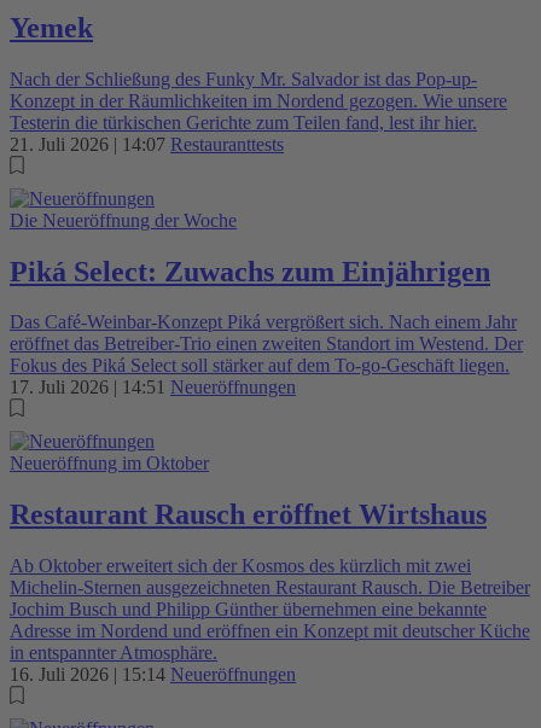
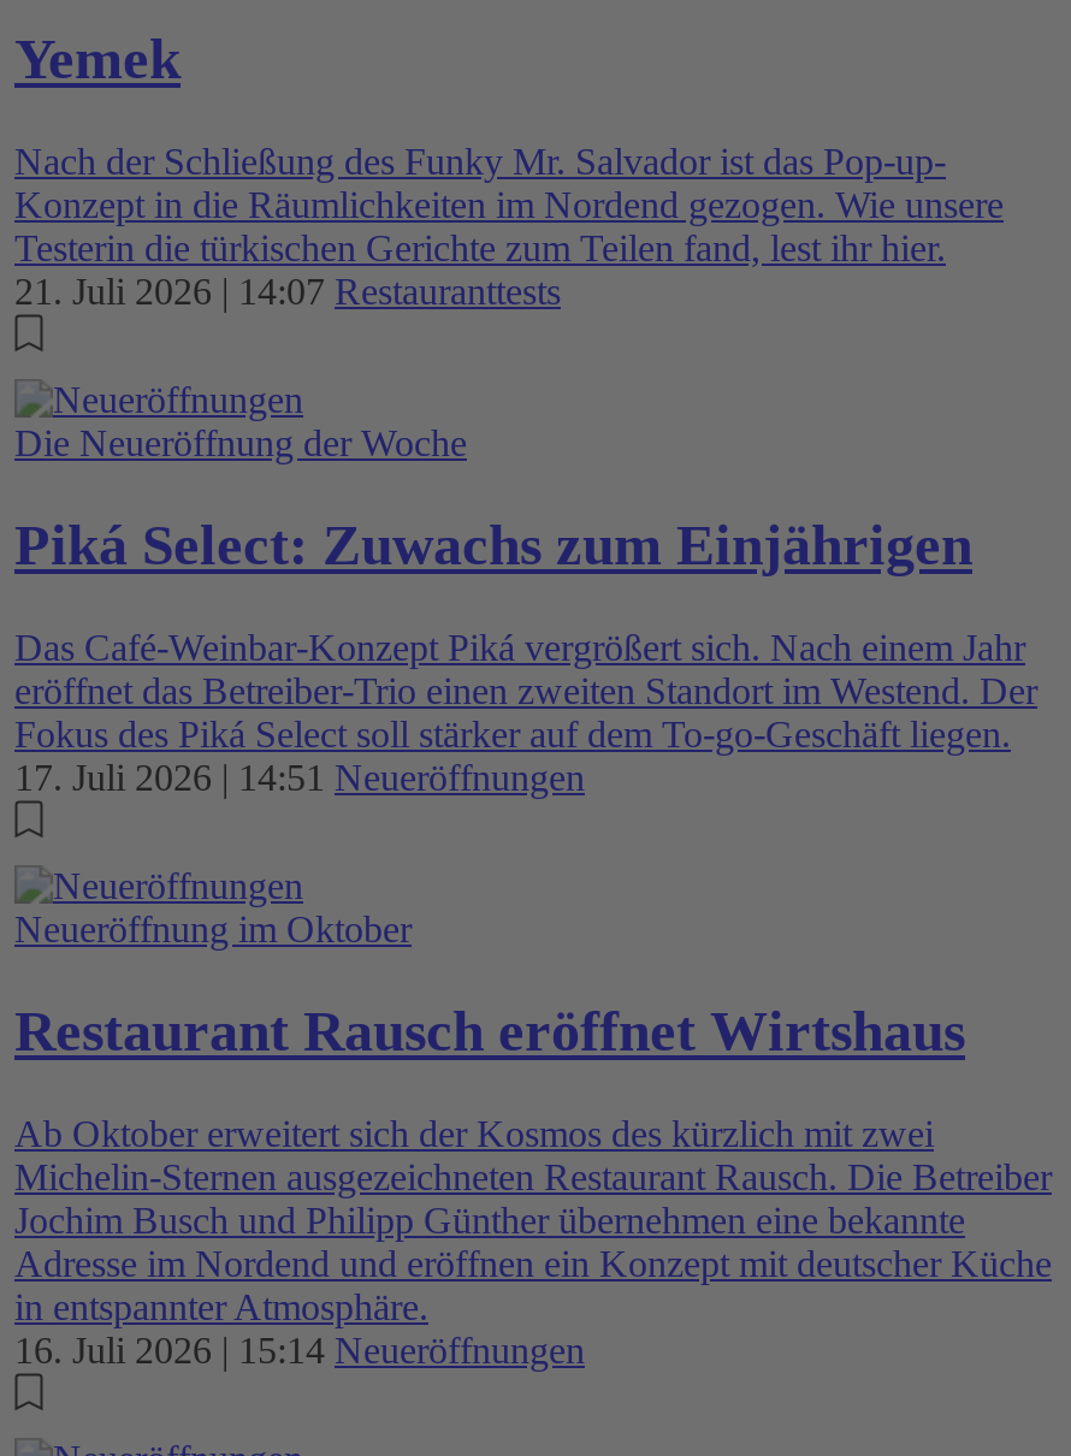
- Konzept in der Räumlichkeiten im Nordend gezogen. Wie unsere
+ Konzept in die Räumlichkeiten im Nordend gezogen. Wie unsere
